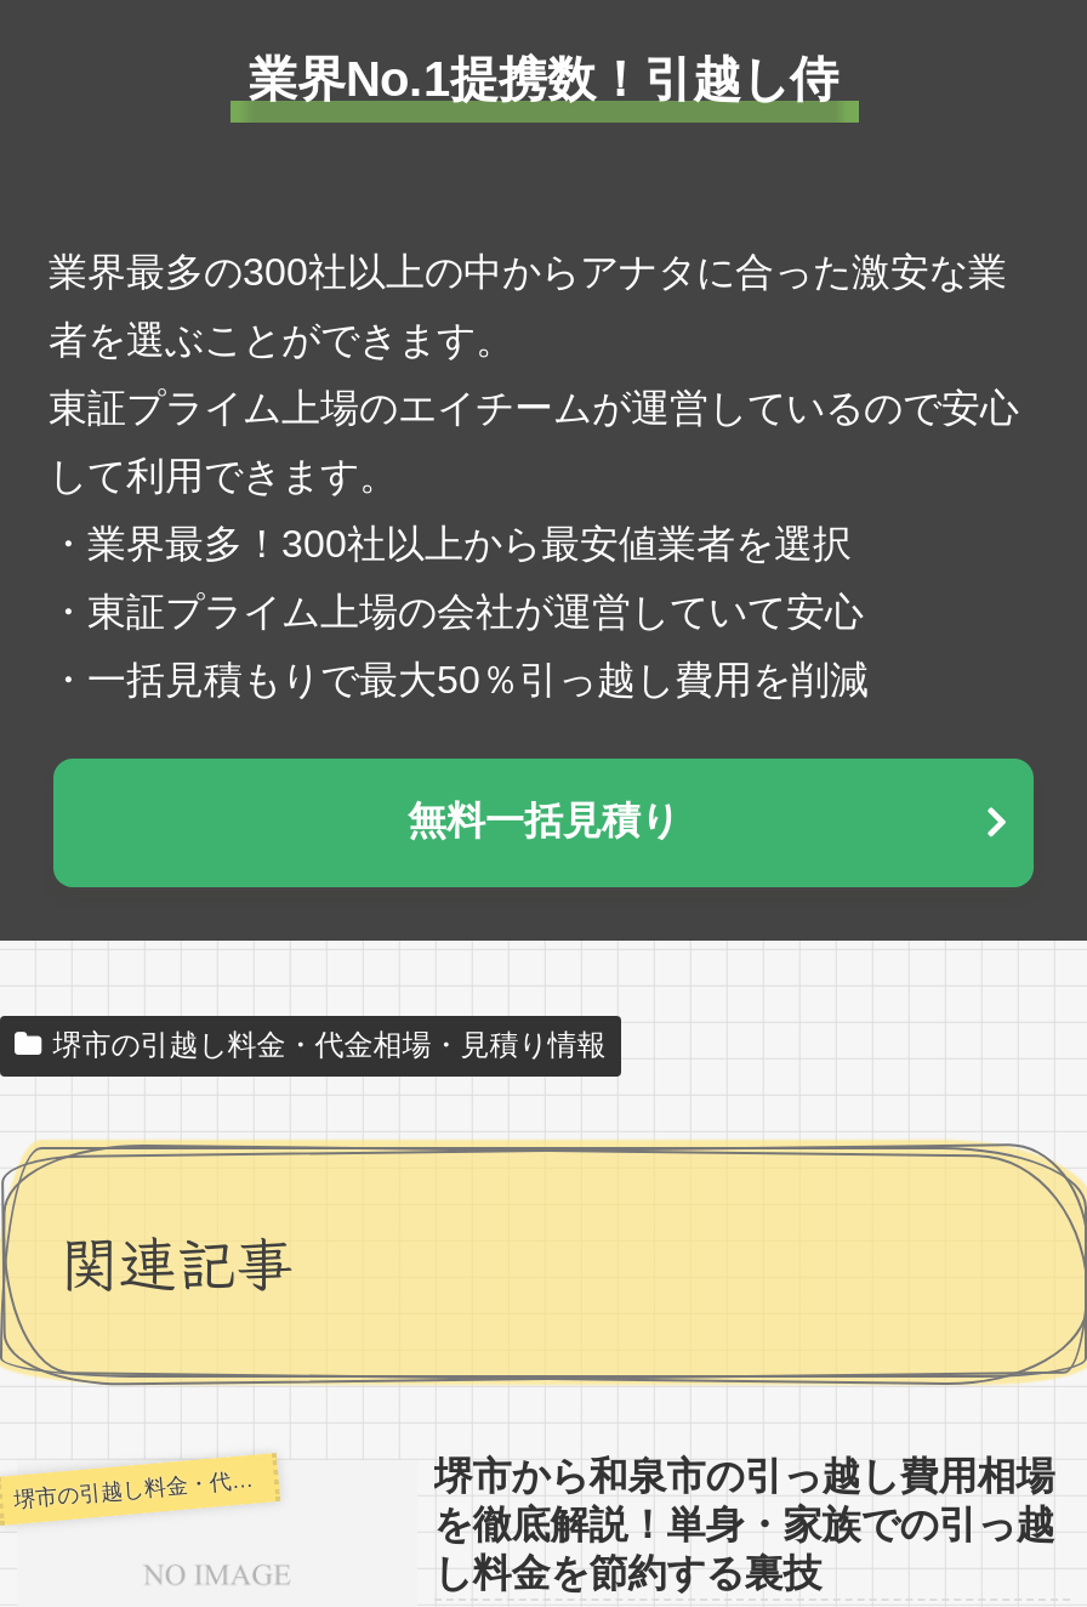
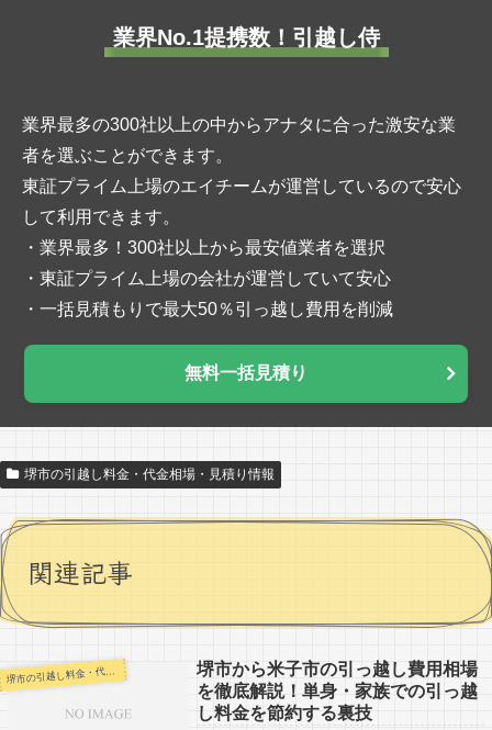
- 堺市から和泉市の引っ越し費用相場
+ 堺市から米子市の引っ越し費用相場
